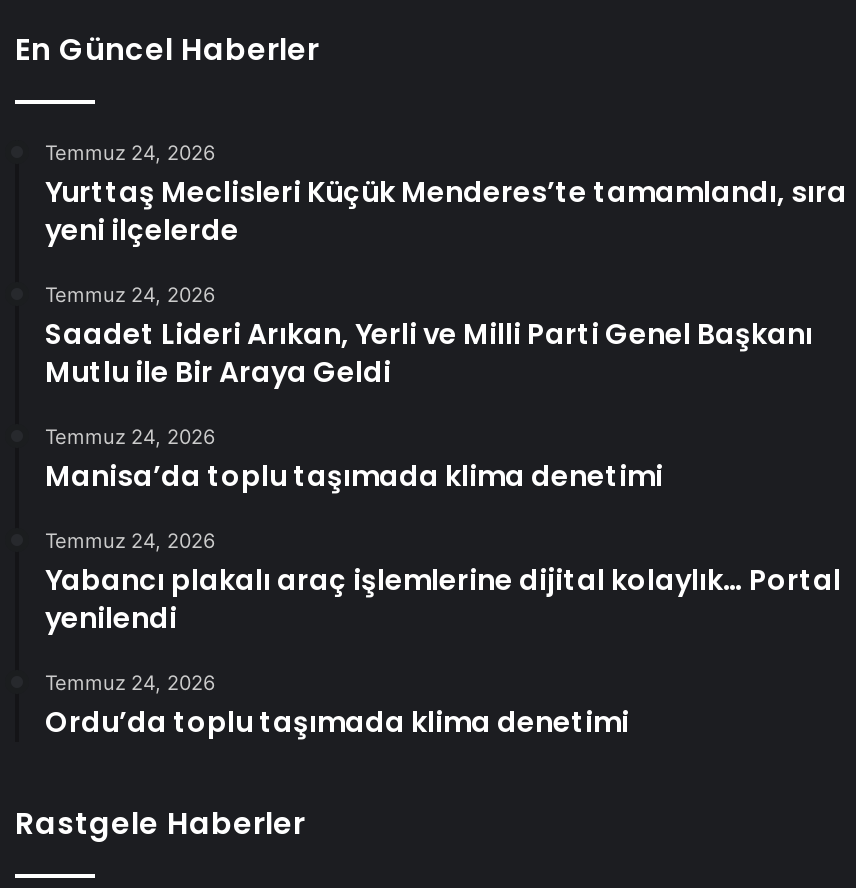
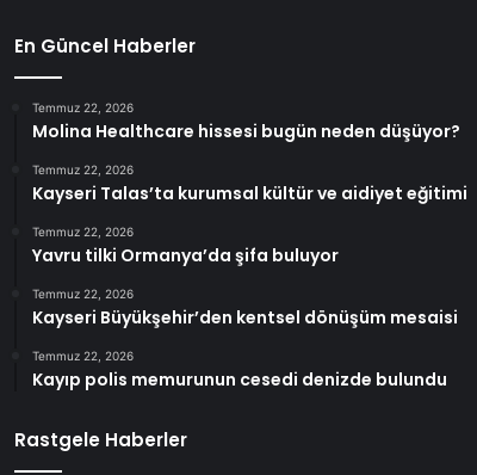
- Temmuz 24, 2026
- Yurttaş Meclisleri Küçük Menderes’te tamamlandı, sıra
- yeni ilçelerde
+ Temmuz 22, 2026
+ Molina Healthcare hissesi bugün neden düşüyor?

- Temmuz 24, 2026
- Saadet Lideri Arıkan, Yerli ve Milli Parti Genel Başkanı
- Mutlu ile Bir Araya Geldi
+ Temmuz 22, 2026
+ Kayseri Talas’ta kurumsal kültür ve aidiyet eğitimi

- Temmuz 24, 2026
- Manisa’da toplu taşımada klima denetimi
+ Temmuz 22, 2026
+ Yavru tilki Ormanya’da şifa buluyor

- Temmuz 24, 2026
- Yabancı plakalı araç işlemlerine dijital kolaylık… Portal
- yenilendi
+ Temmuz 22, 2026
+ Kayseri Büyükşehir’den kentsel dönüşüm mesaisi

- Temmuz 24, 2026
- Ordu’da toplu taşımada klima denetimi
+ Temmuz 22, 2026
+ Kayıp polis memurunun cesedi denizde bulundu
